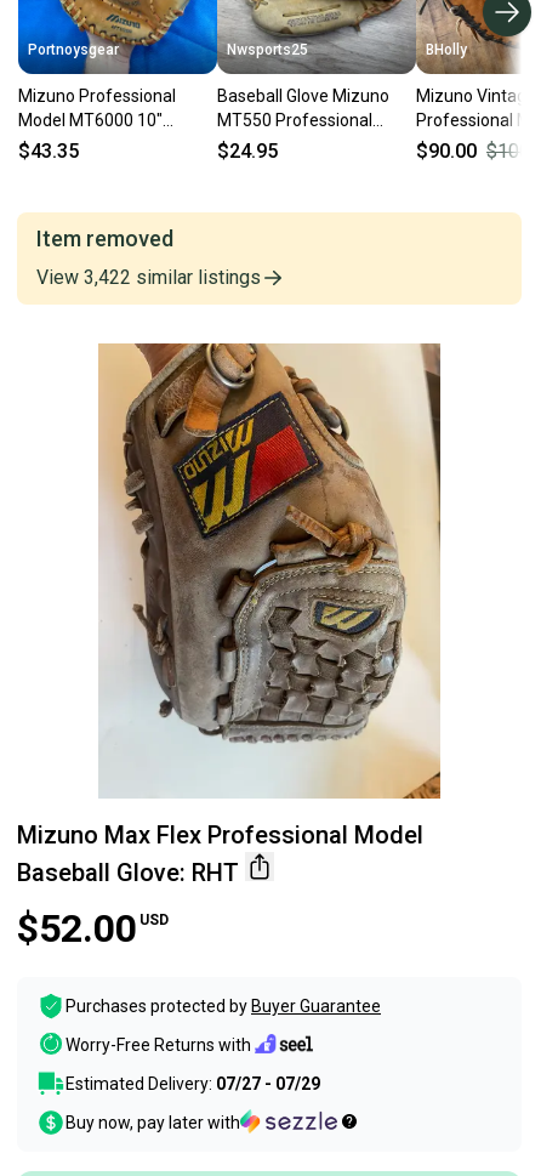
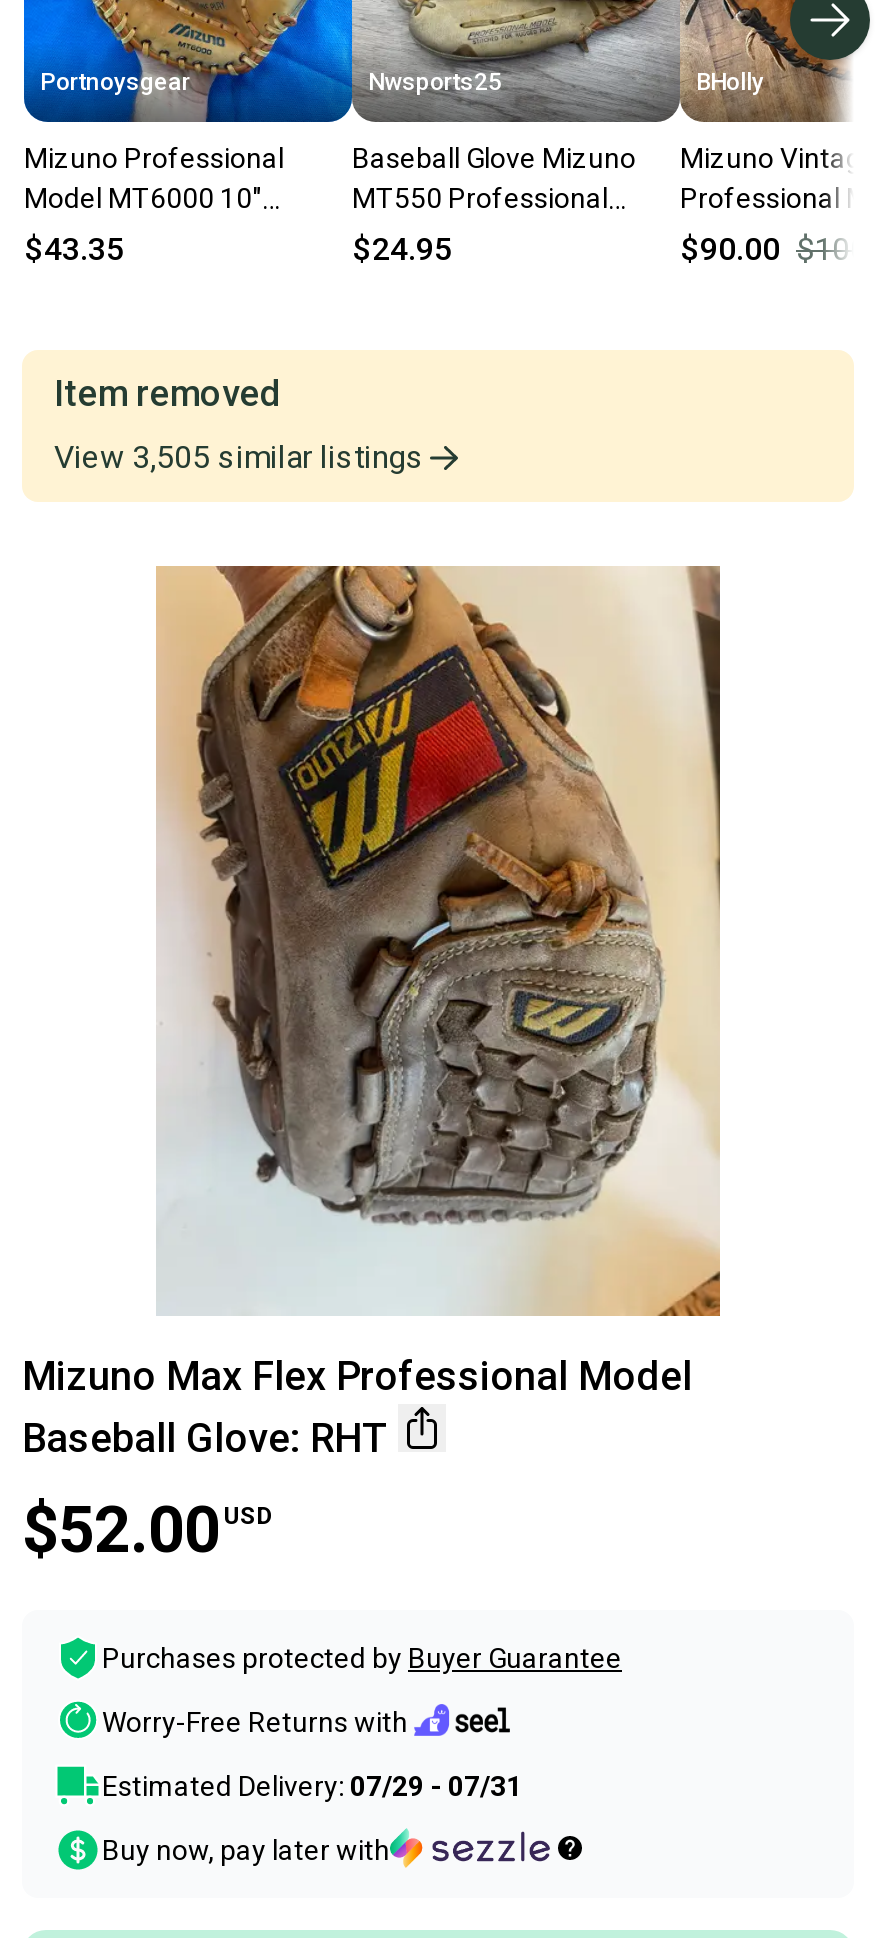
- View 3,422 similar listings
+ View 3,505 similar listings

- Estimated Delivery: 07/27 - 07/29
+ Estimated Delivery: 07/29 - 07/31
